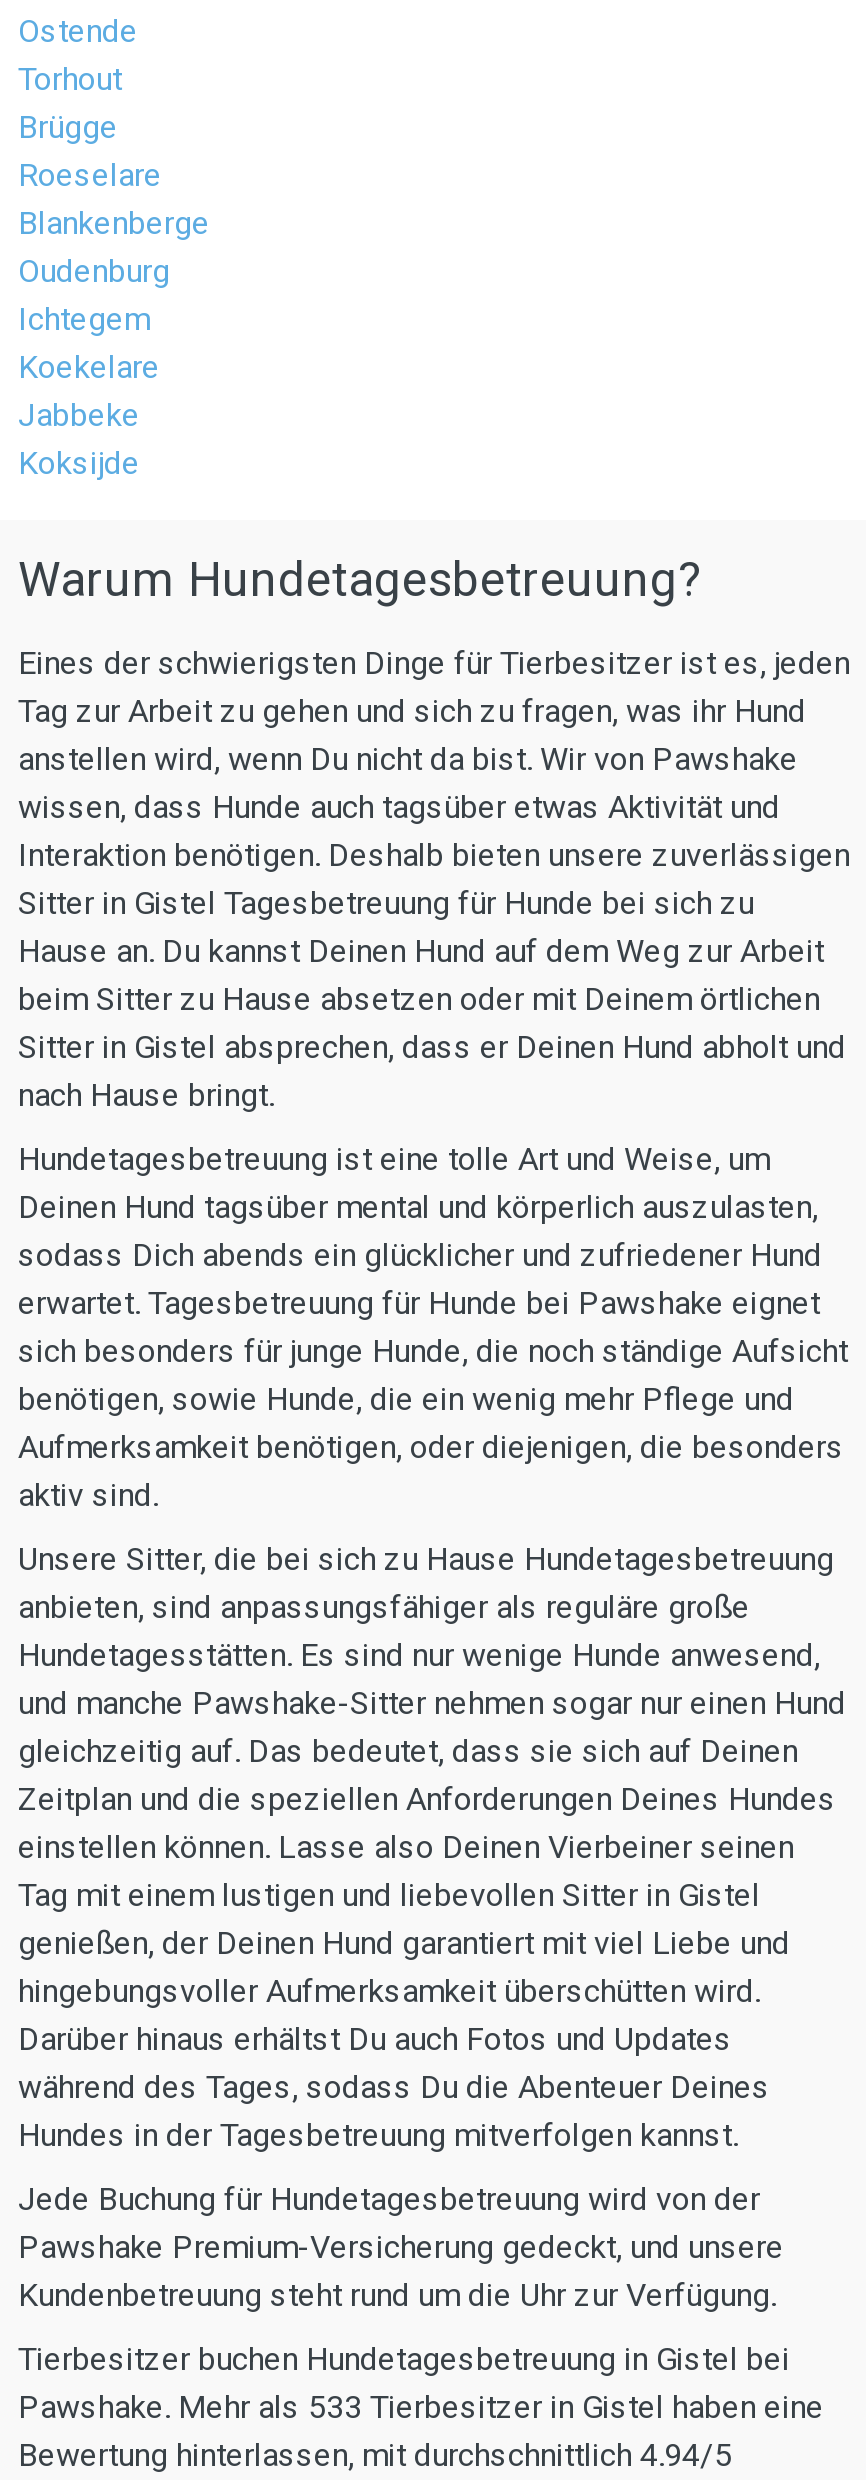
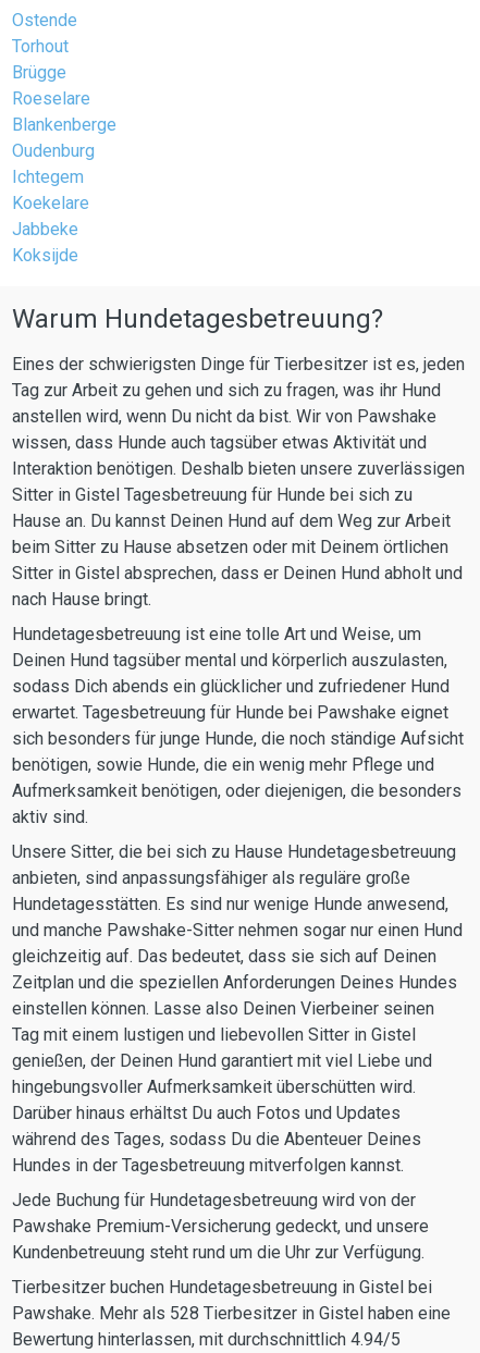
- Pawshake. Mehr als 533 Tierbesitzer in Gistel haben eine
+ Pawshake. Mehr als 528 Tierbesitzer in Gistel haben eine
